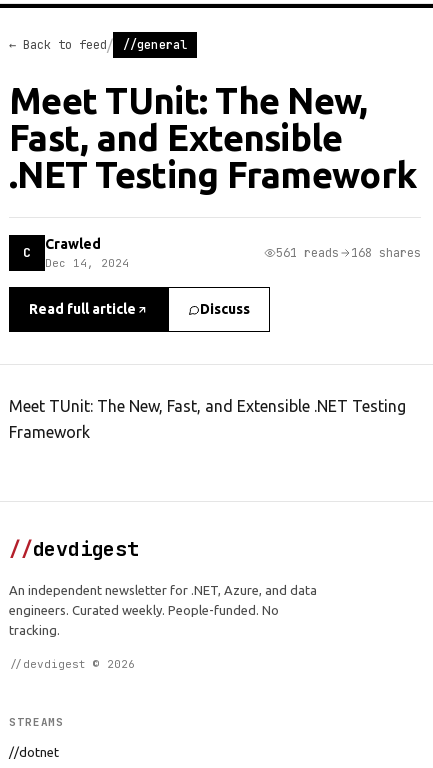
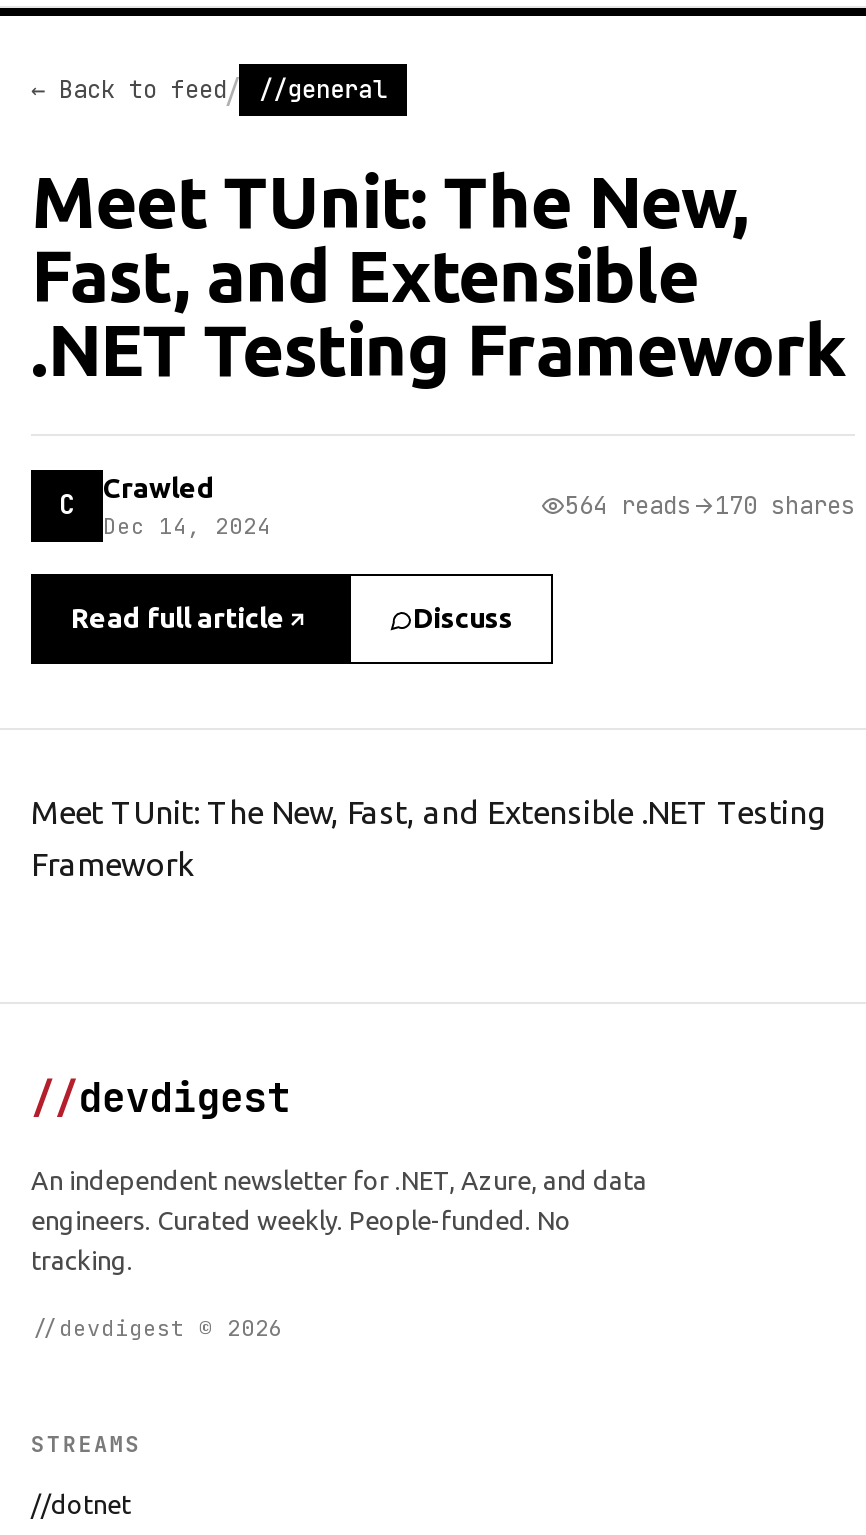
- 561 reads
+ 564 reads

- 168 shares
+ 170 shares
